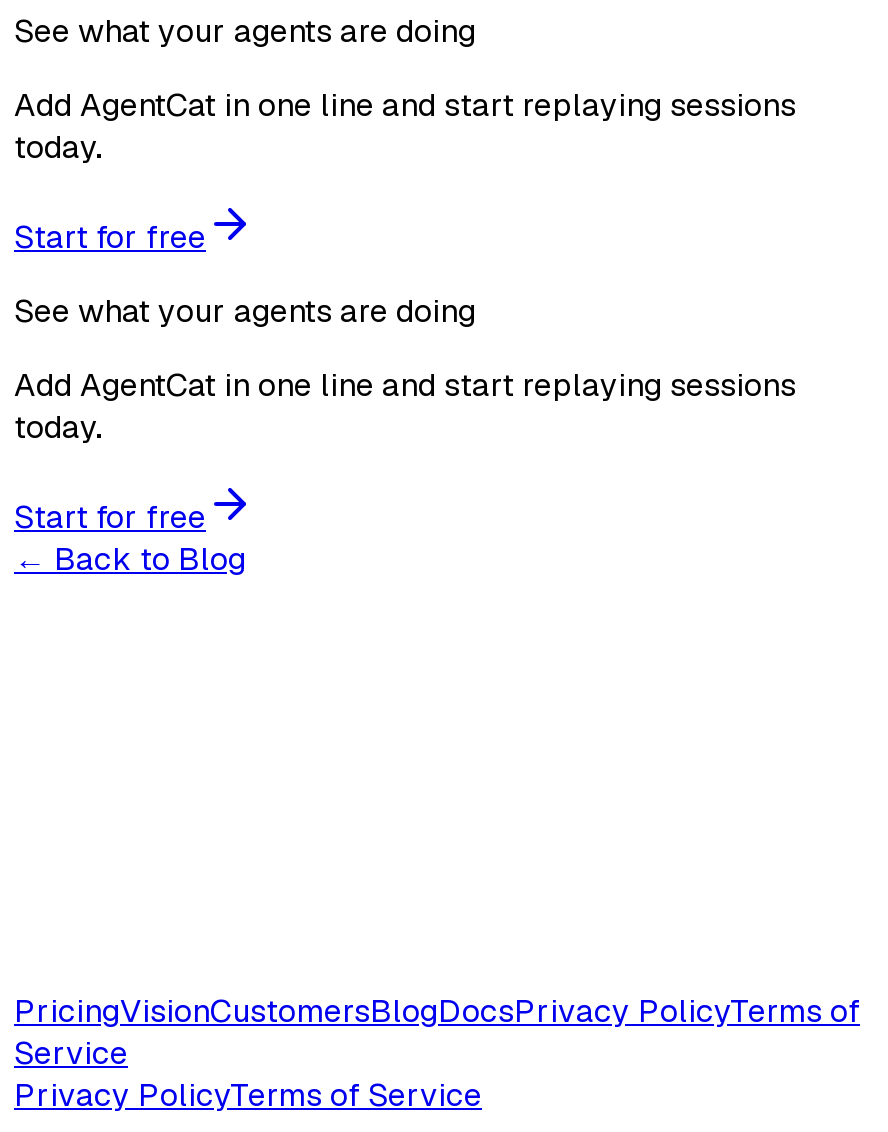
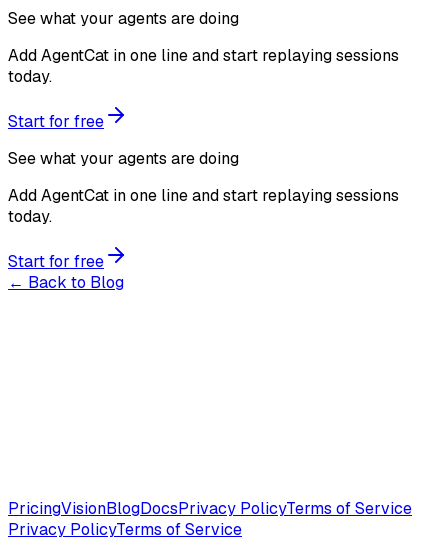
- PricingVisionCustomersBlogDocsPrivacy PolicyTerms of
- Service
+ PricingVisionBlogDocsPrivacy PolicyTerms of Service
